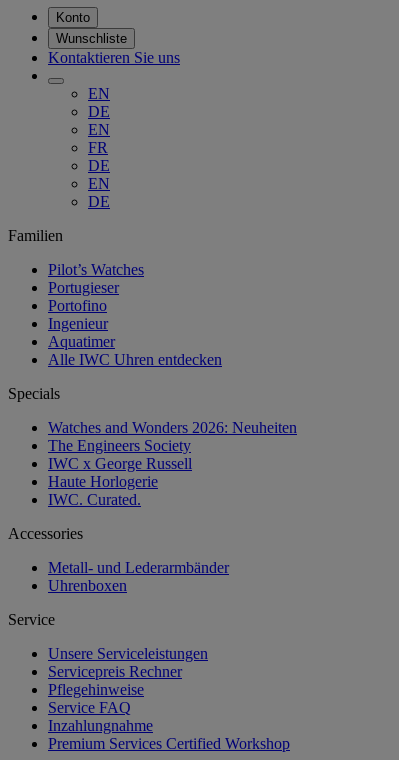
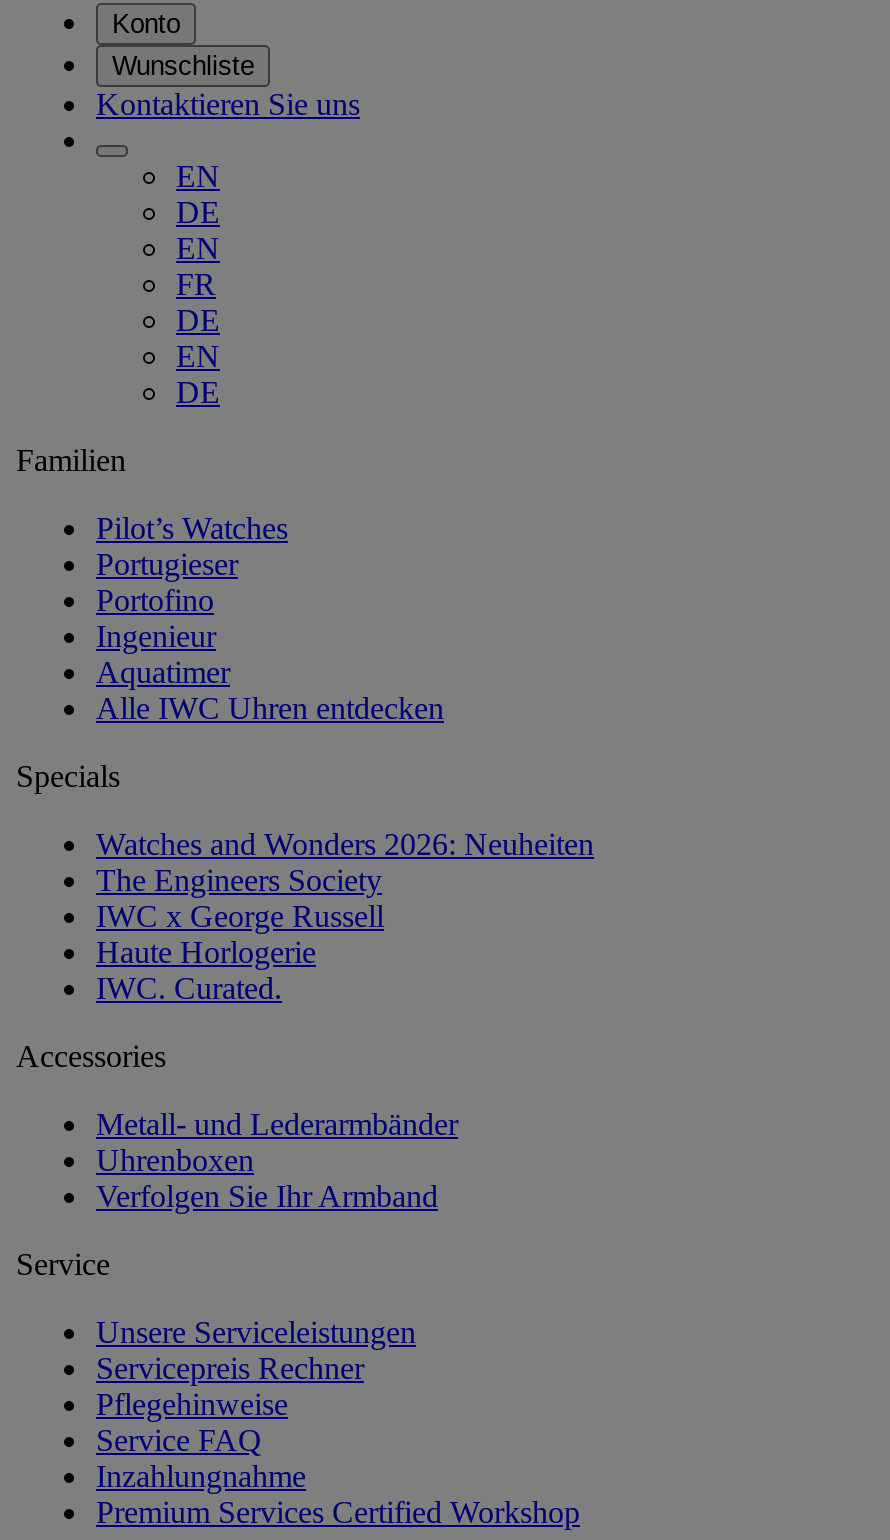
+ Verfolgen Sie Ihr Armband
